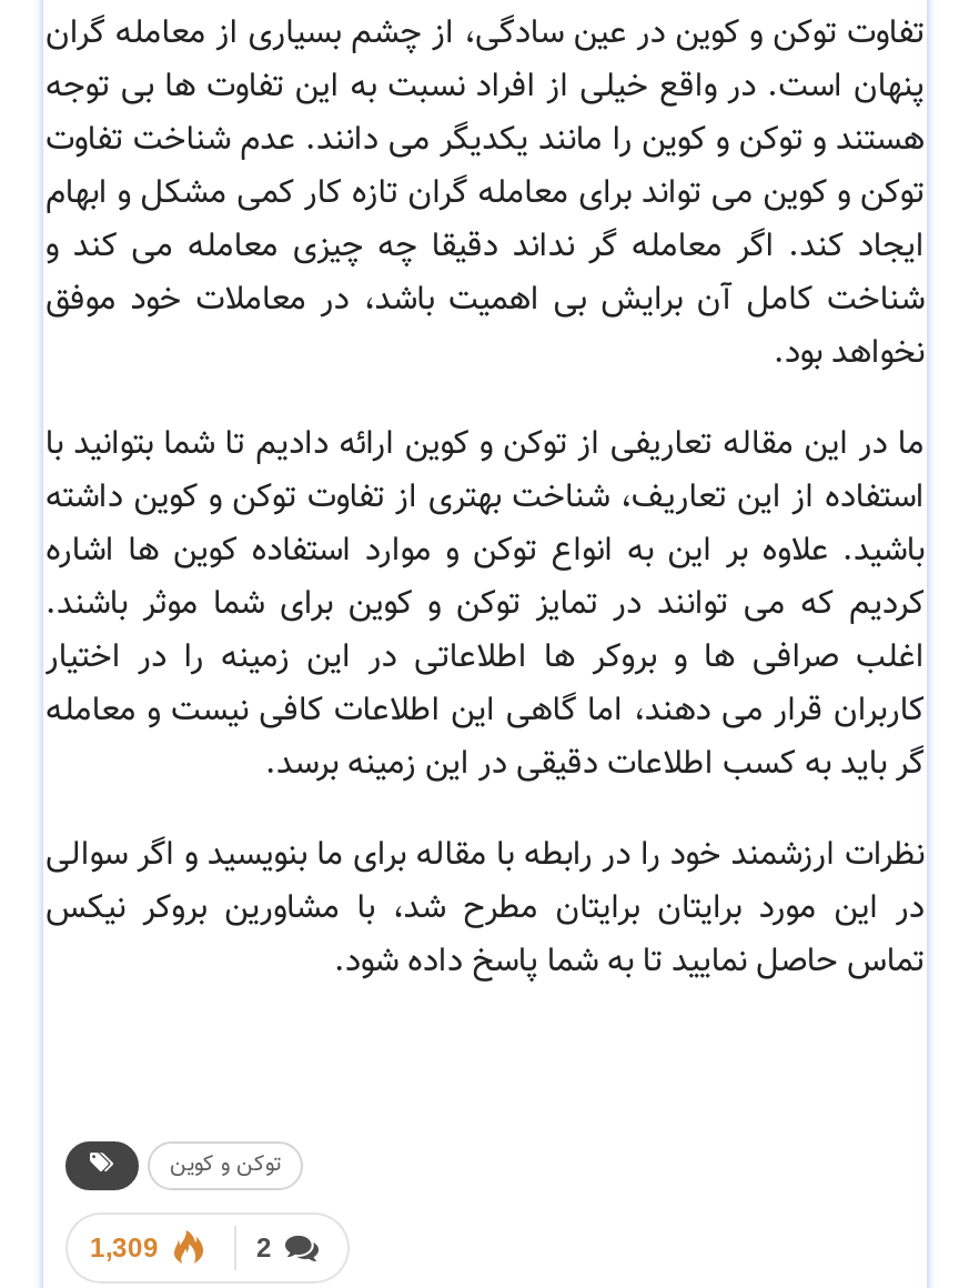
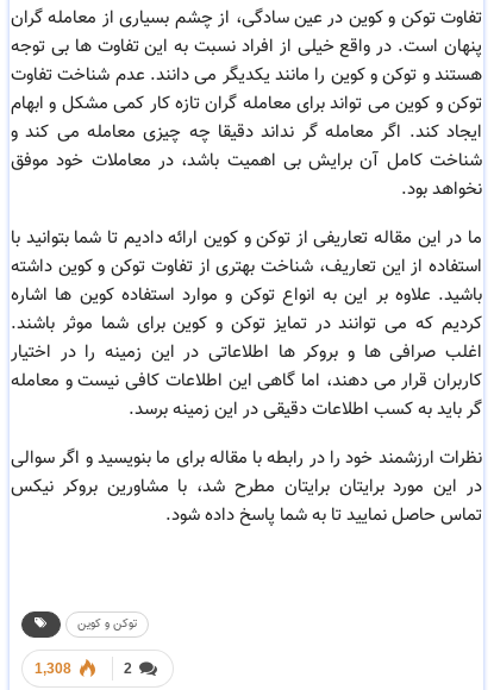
- 1,309
+ 1,308
